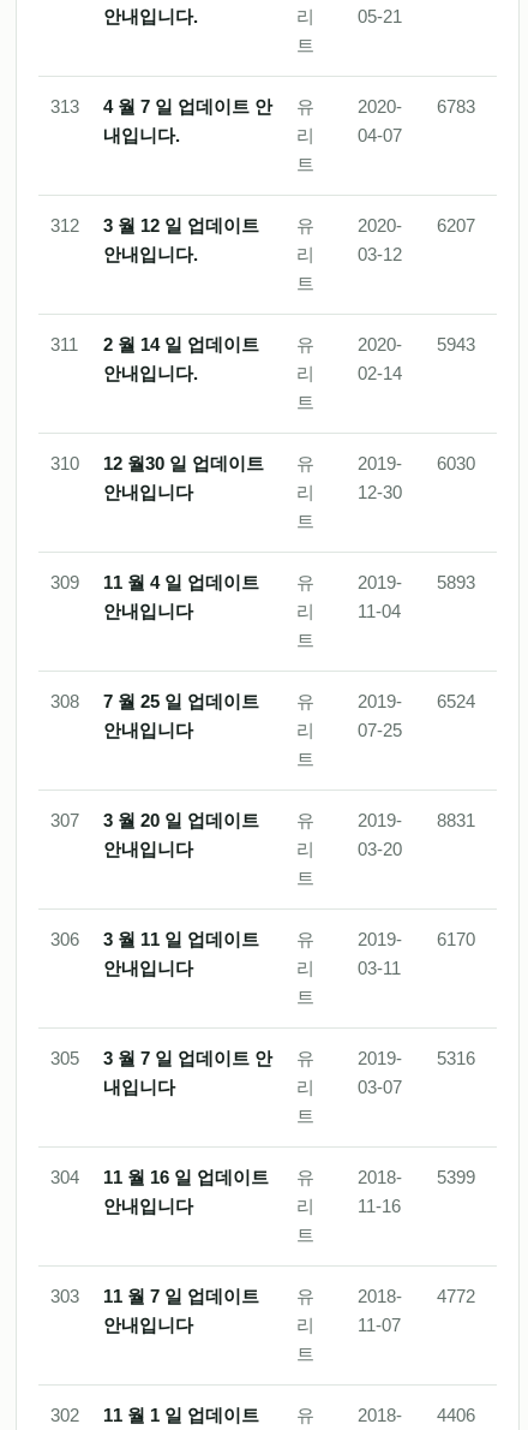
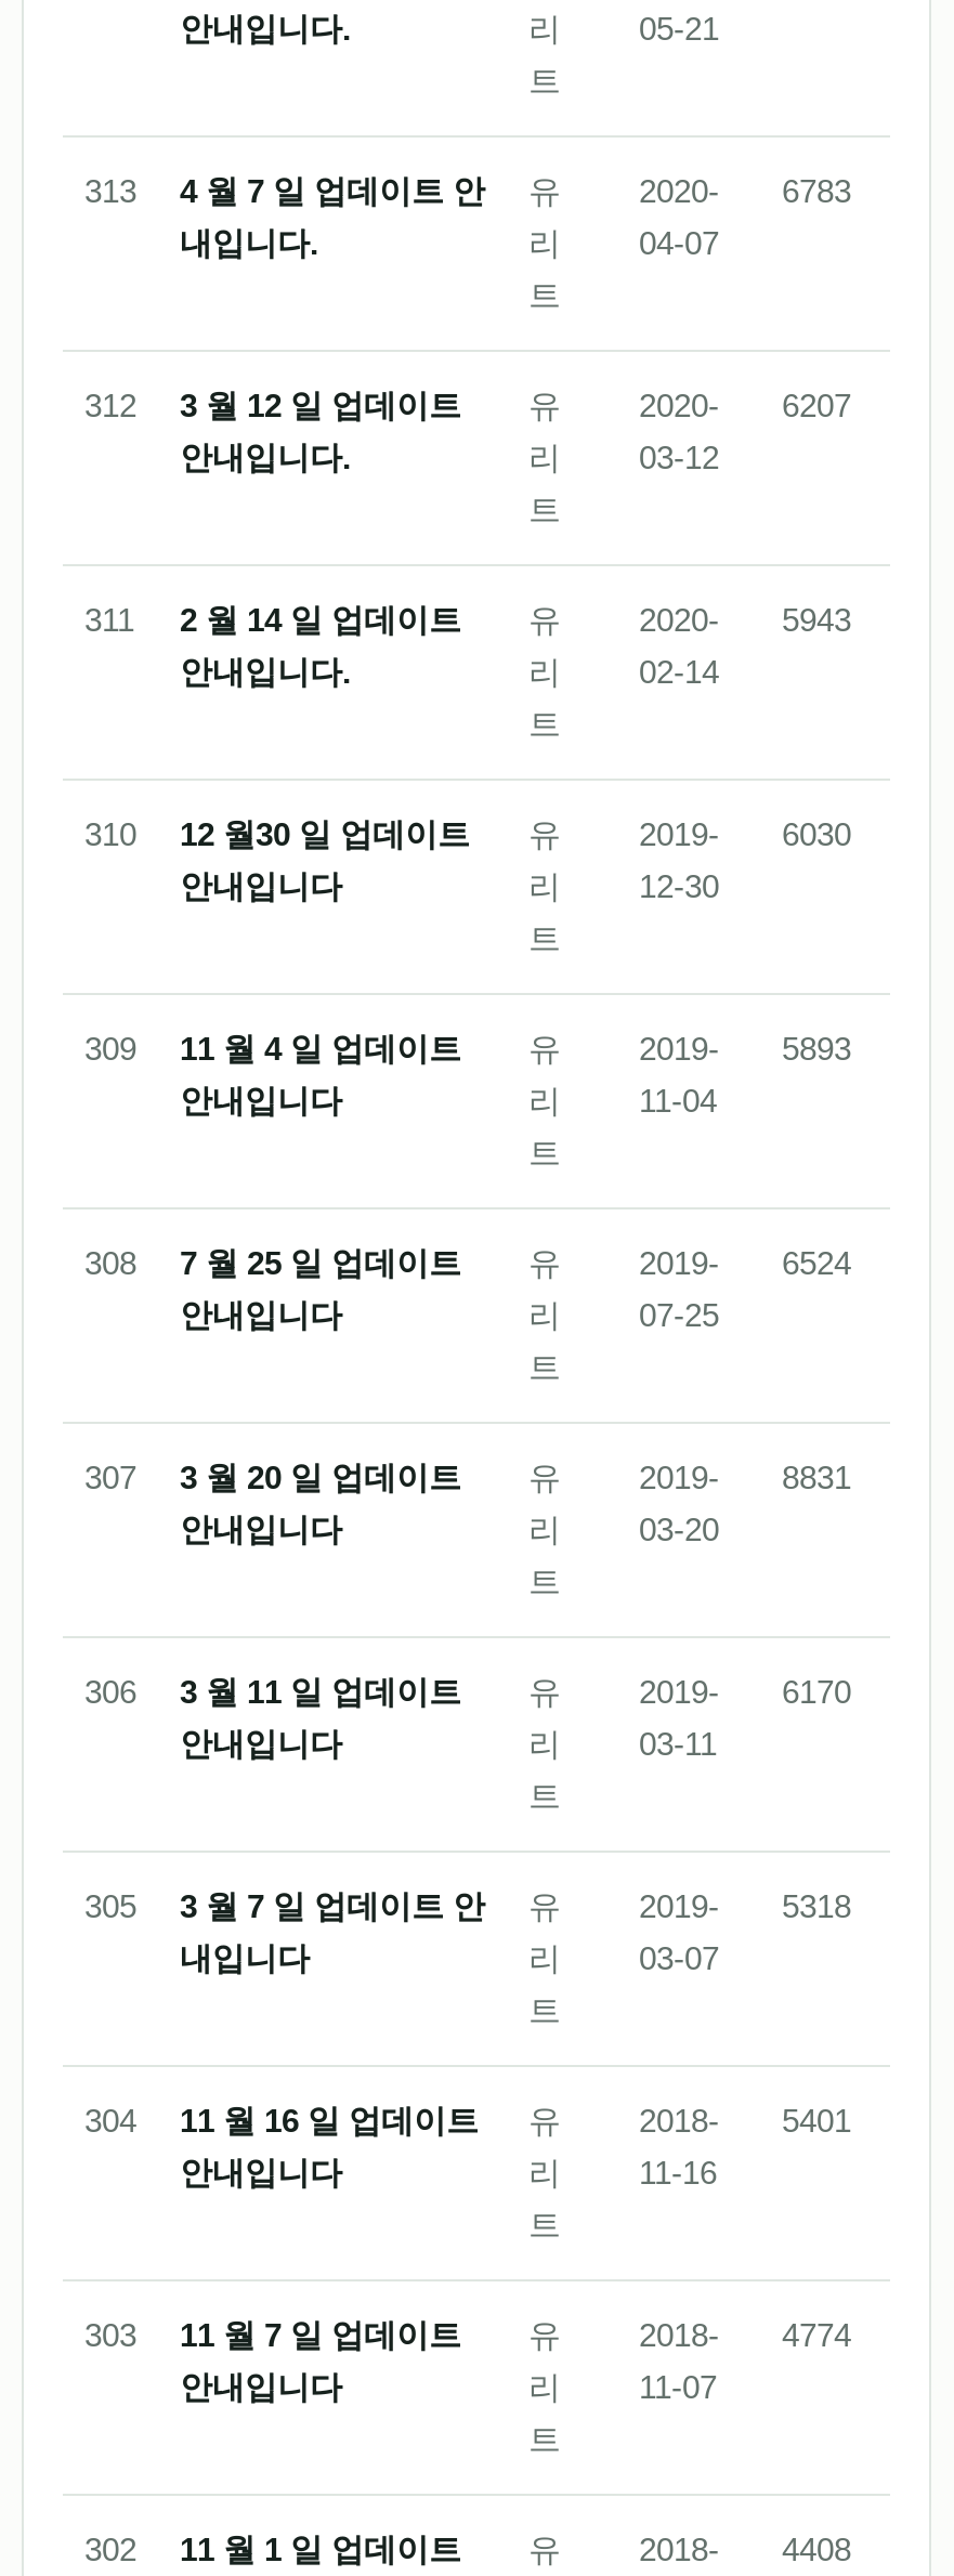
- 2019- 5316
+ 2019- 5318

- 2018- 5399
+ 2018- 5401

- 2018- 4772
+ 2018- 4774

- 2018- 4406
+ 2018- 4408
